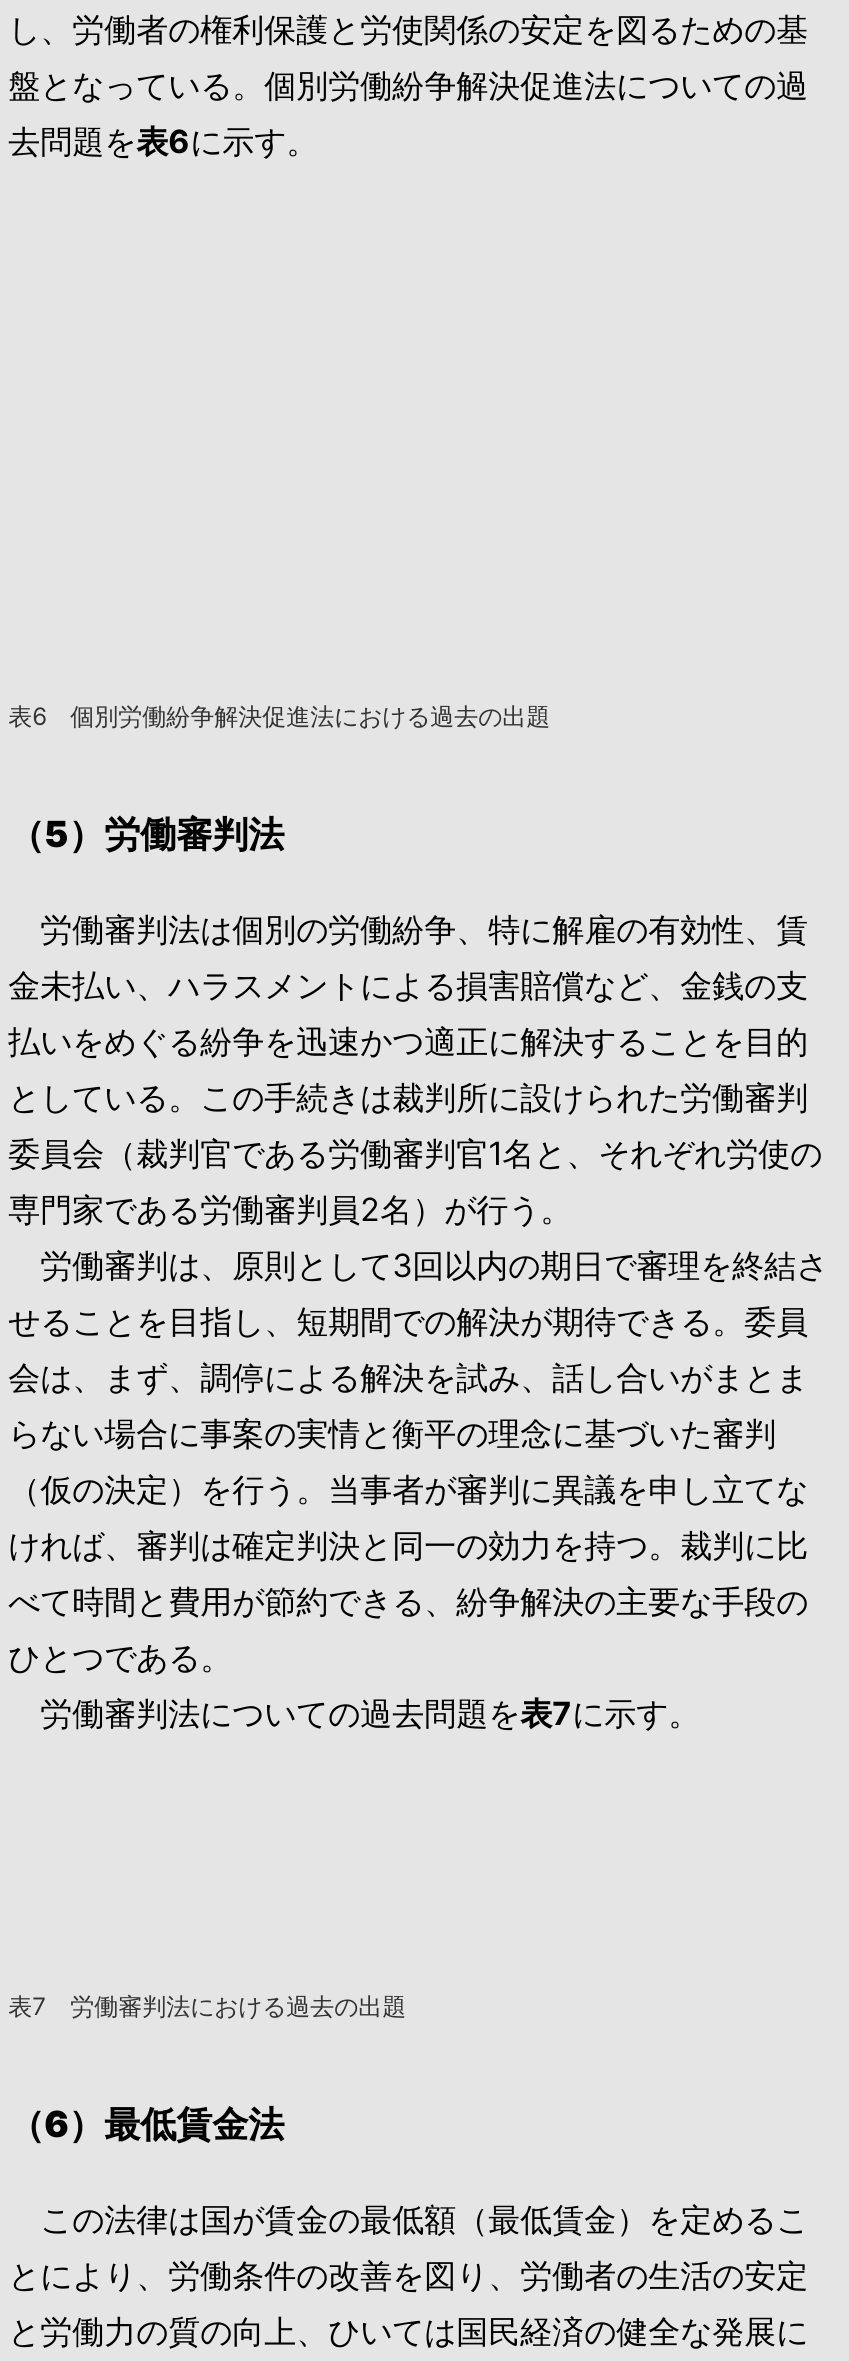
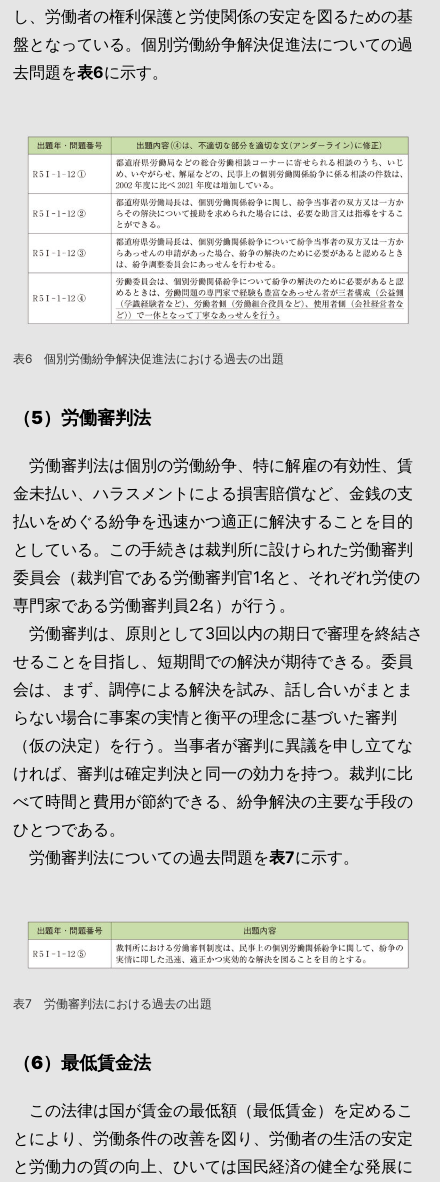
+ [image]

+ [image]
